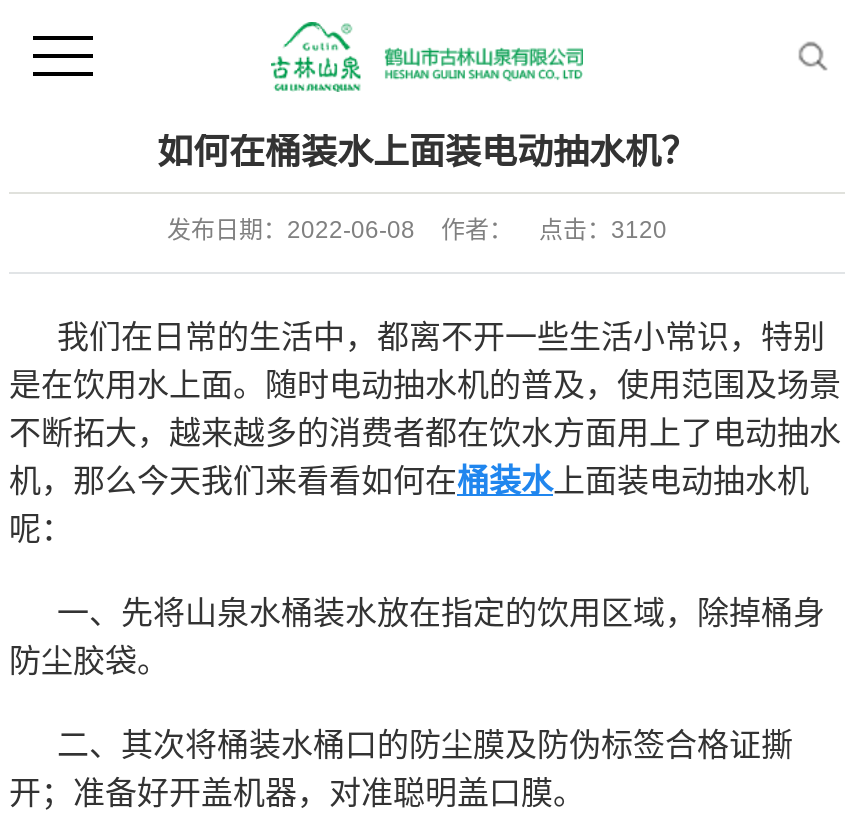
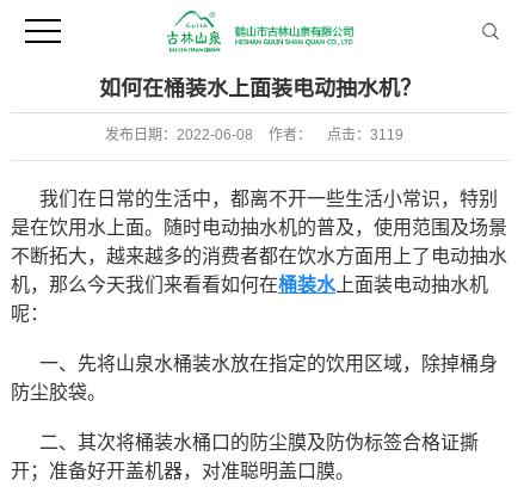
- 发布日期：2022-06-08 作者： 点击：3120
+ 发布日期：2022-06-08 作者： 点击：3119
